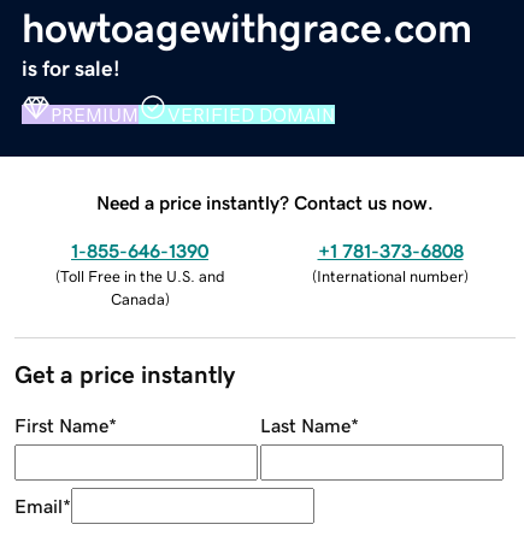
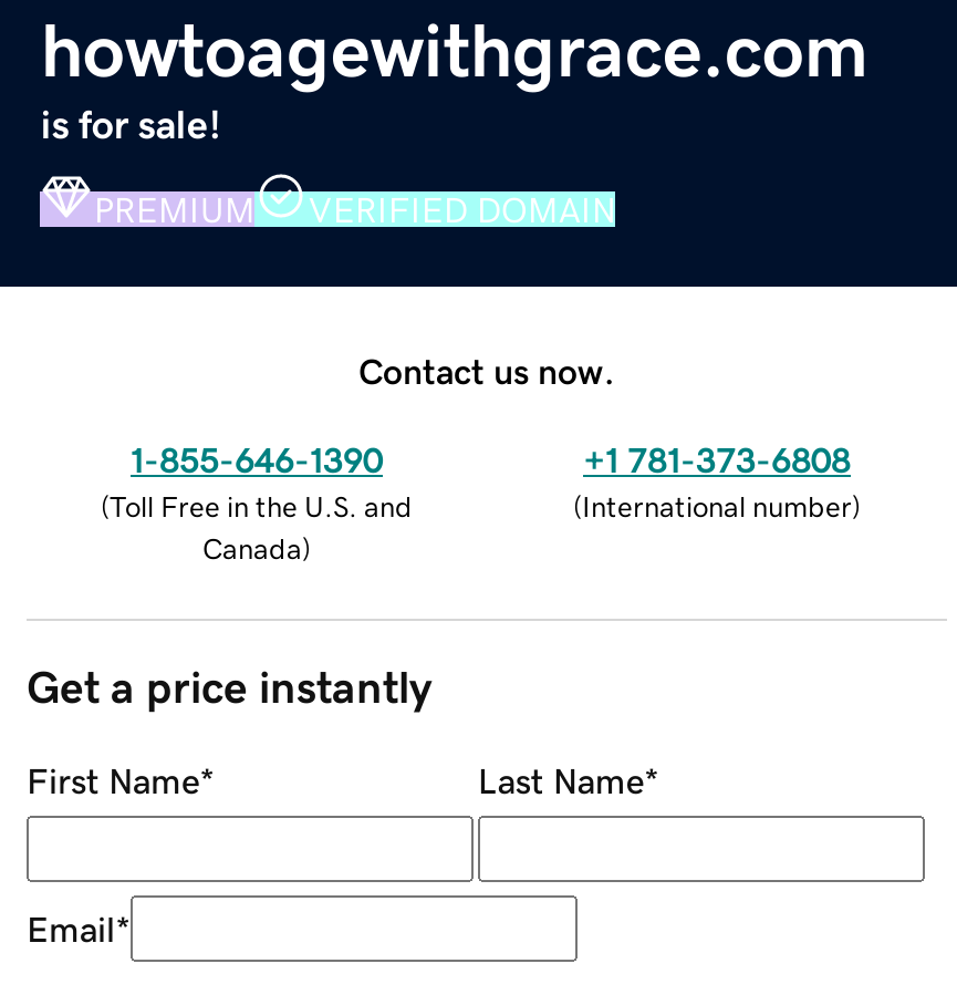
- Need a price instantly? Contact us now.
+ Contact us now.
